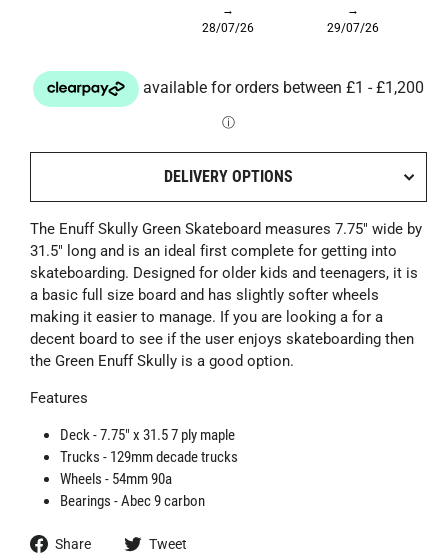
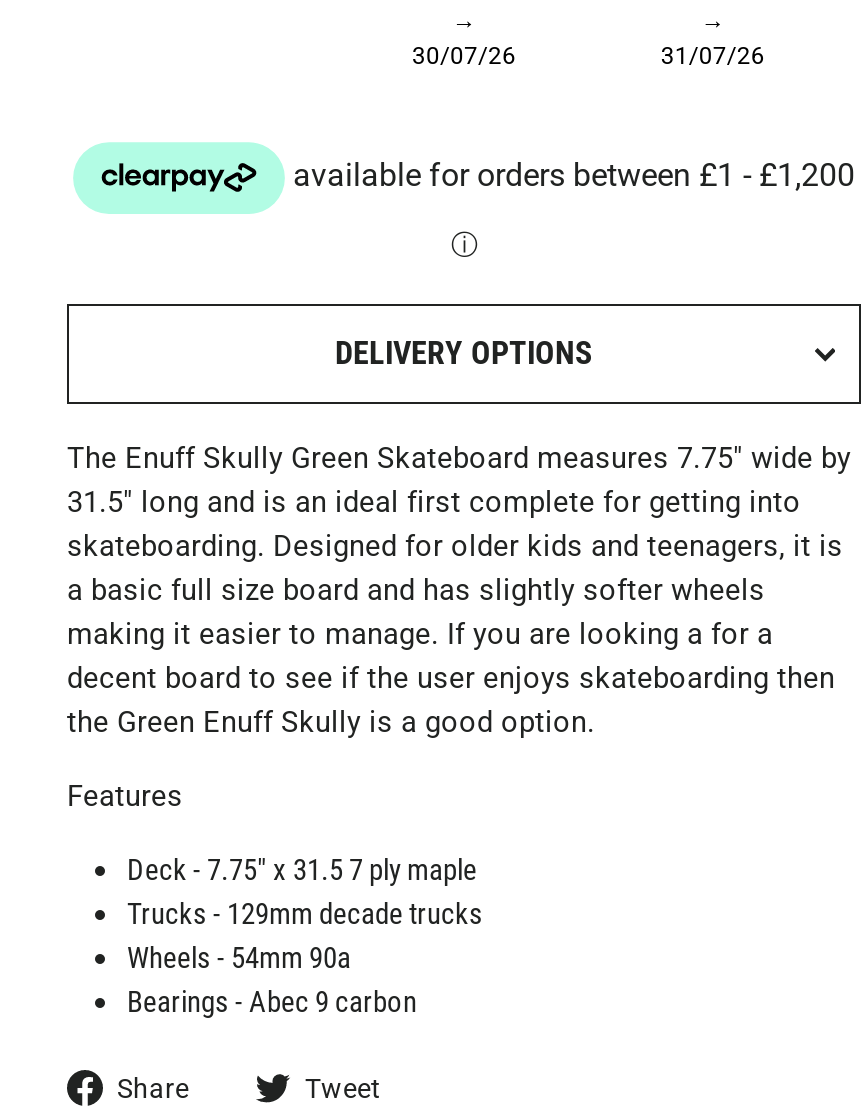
- 28/07/26
+ 30/07/26

- 29/07/26
+ 31/07/26
